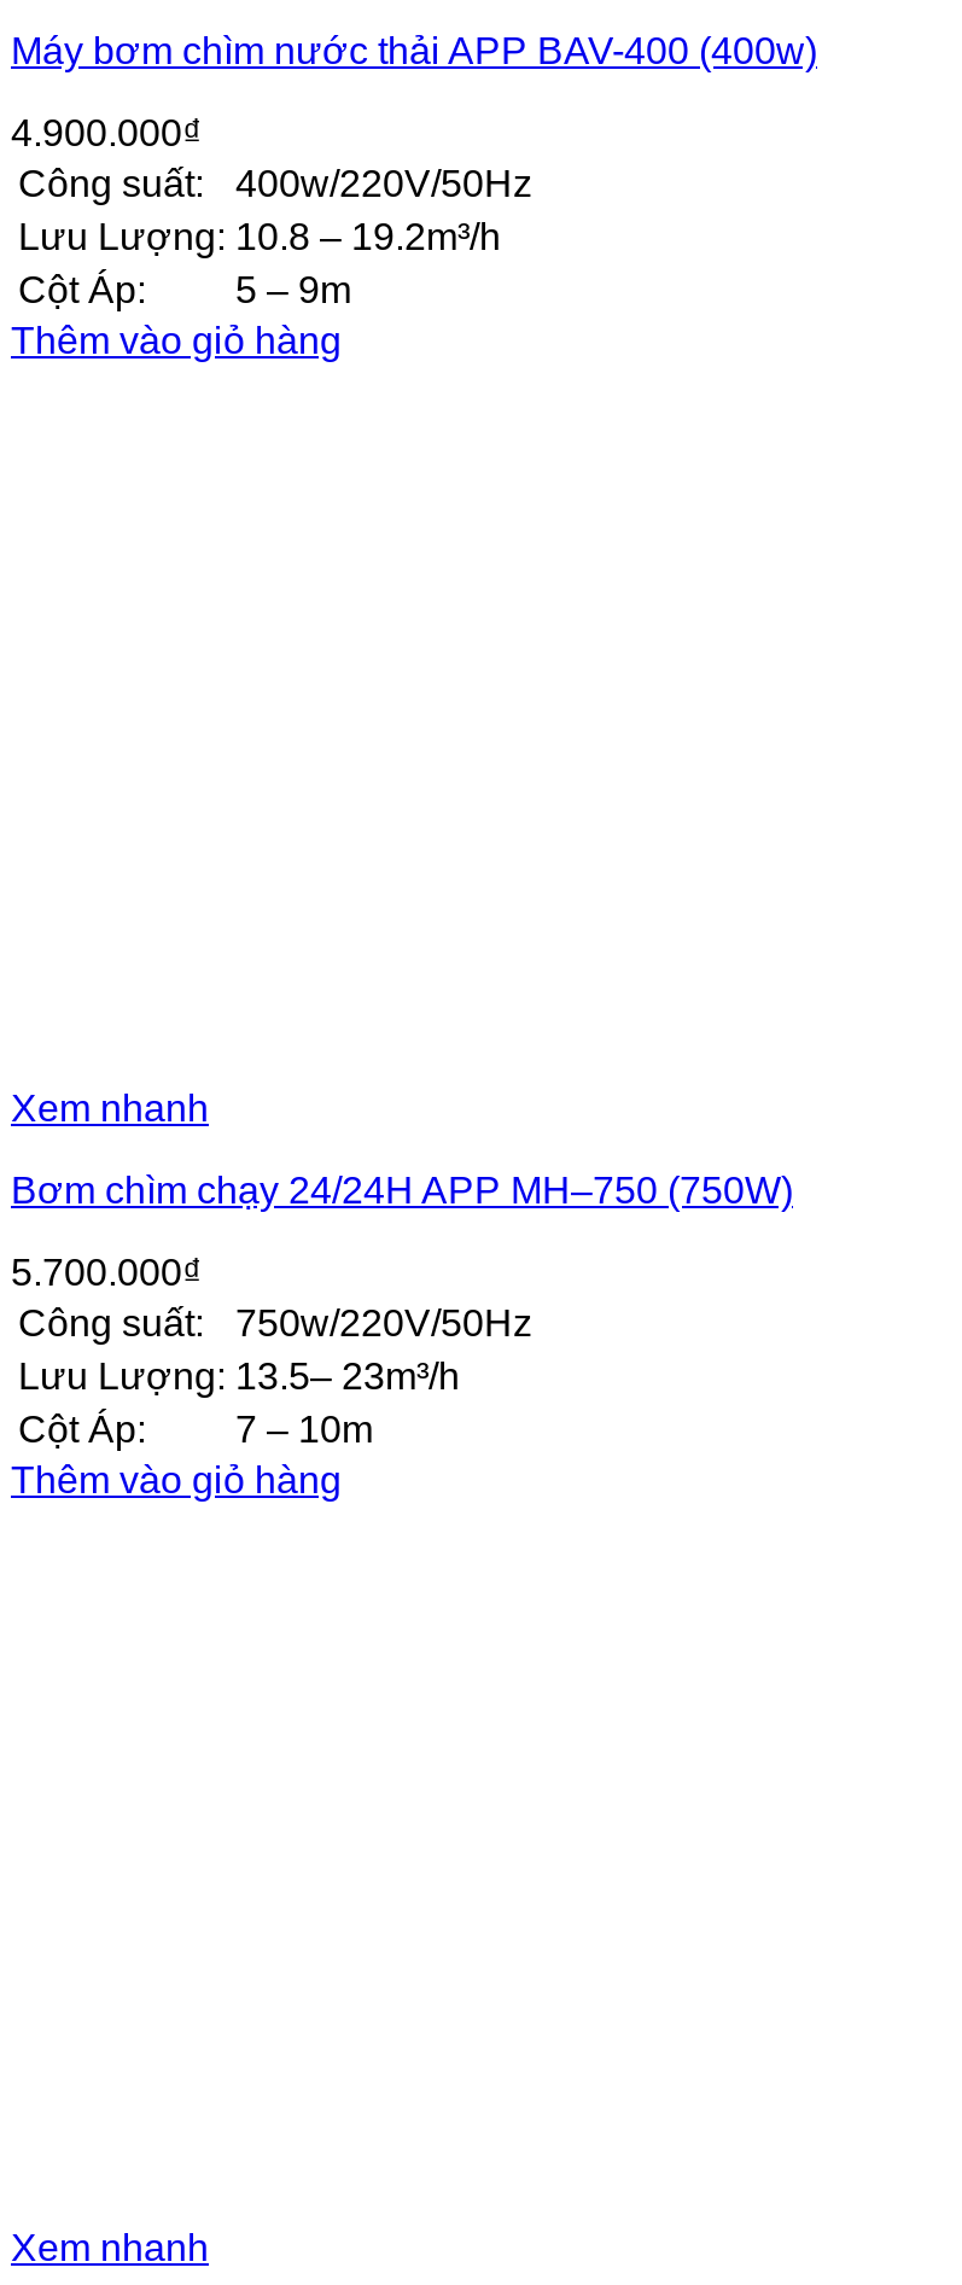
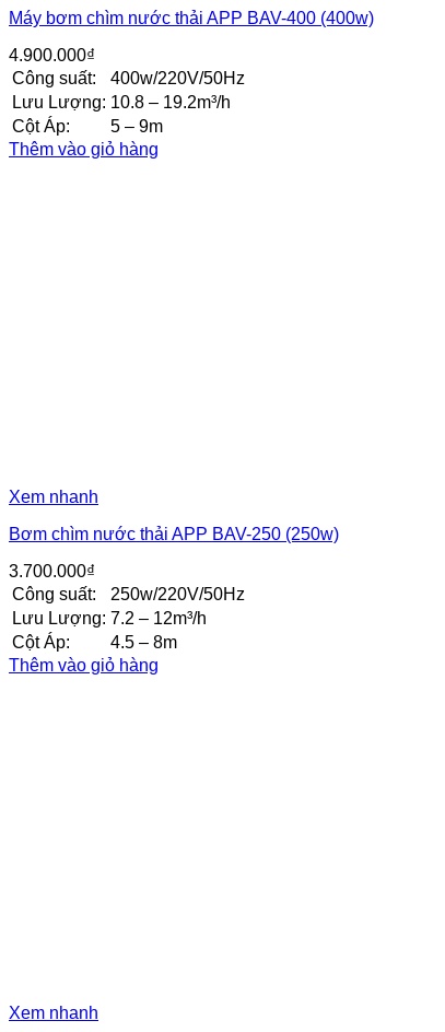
- Bơm chìm chạy 24/24H APP MH–750 (750W)
+ Bơm chìm nước thải APP BAV-250 (250w)

- 5.700.000₫
+ 3.700.000₫

- 750w/220V/50Hz
- Lưu Lượng: 13.5– 23m³/h
+ 250w/220V/50Hz
+ Lưu Lượng: 7.2 – 12m³/h

- 7 – 10m
+ 4.5 – 8m
